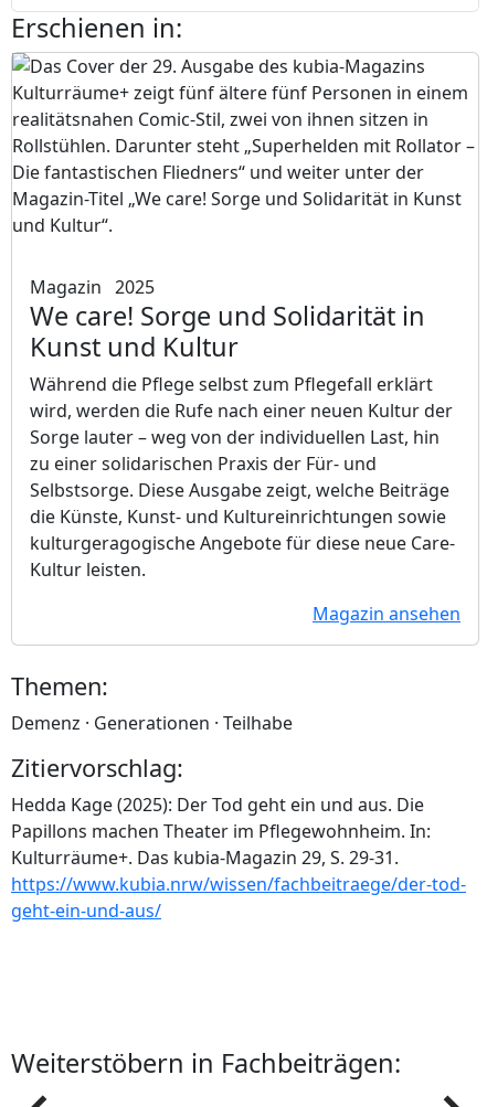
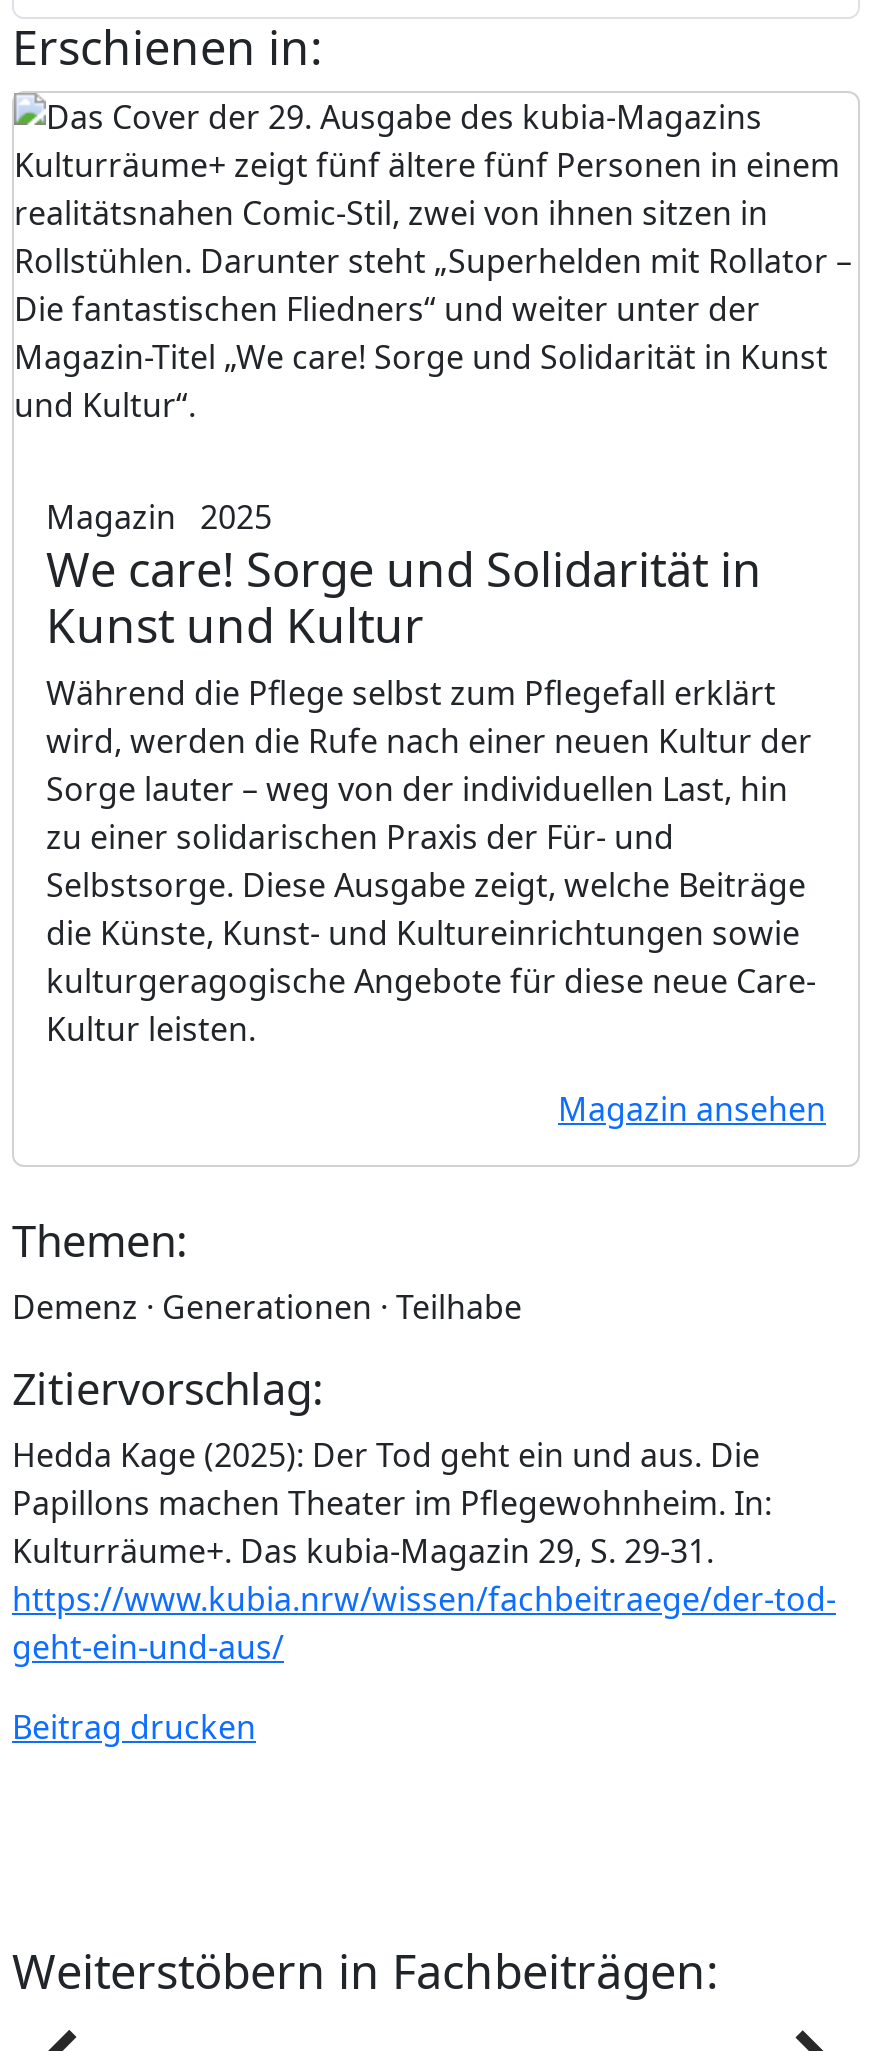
+ Beitrag drucken
